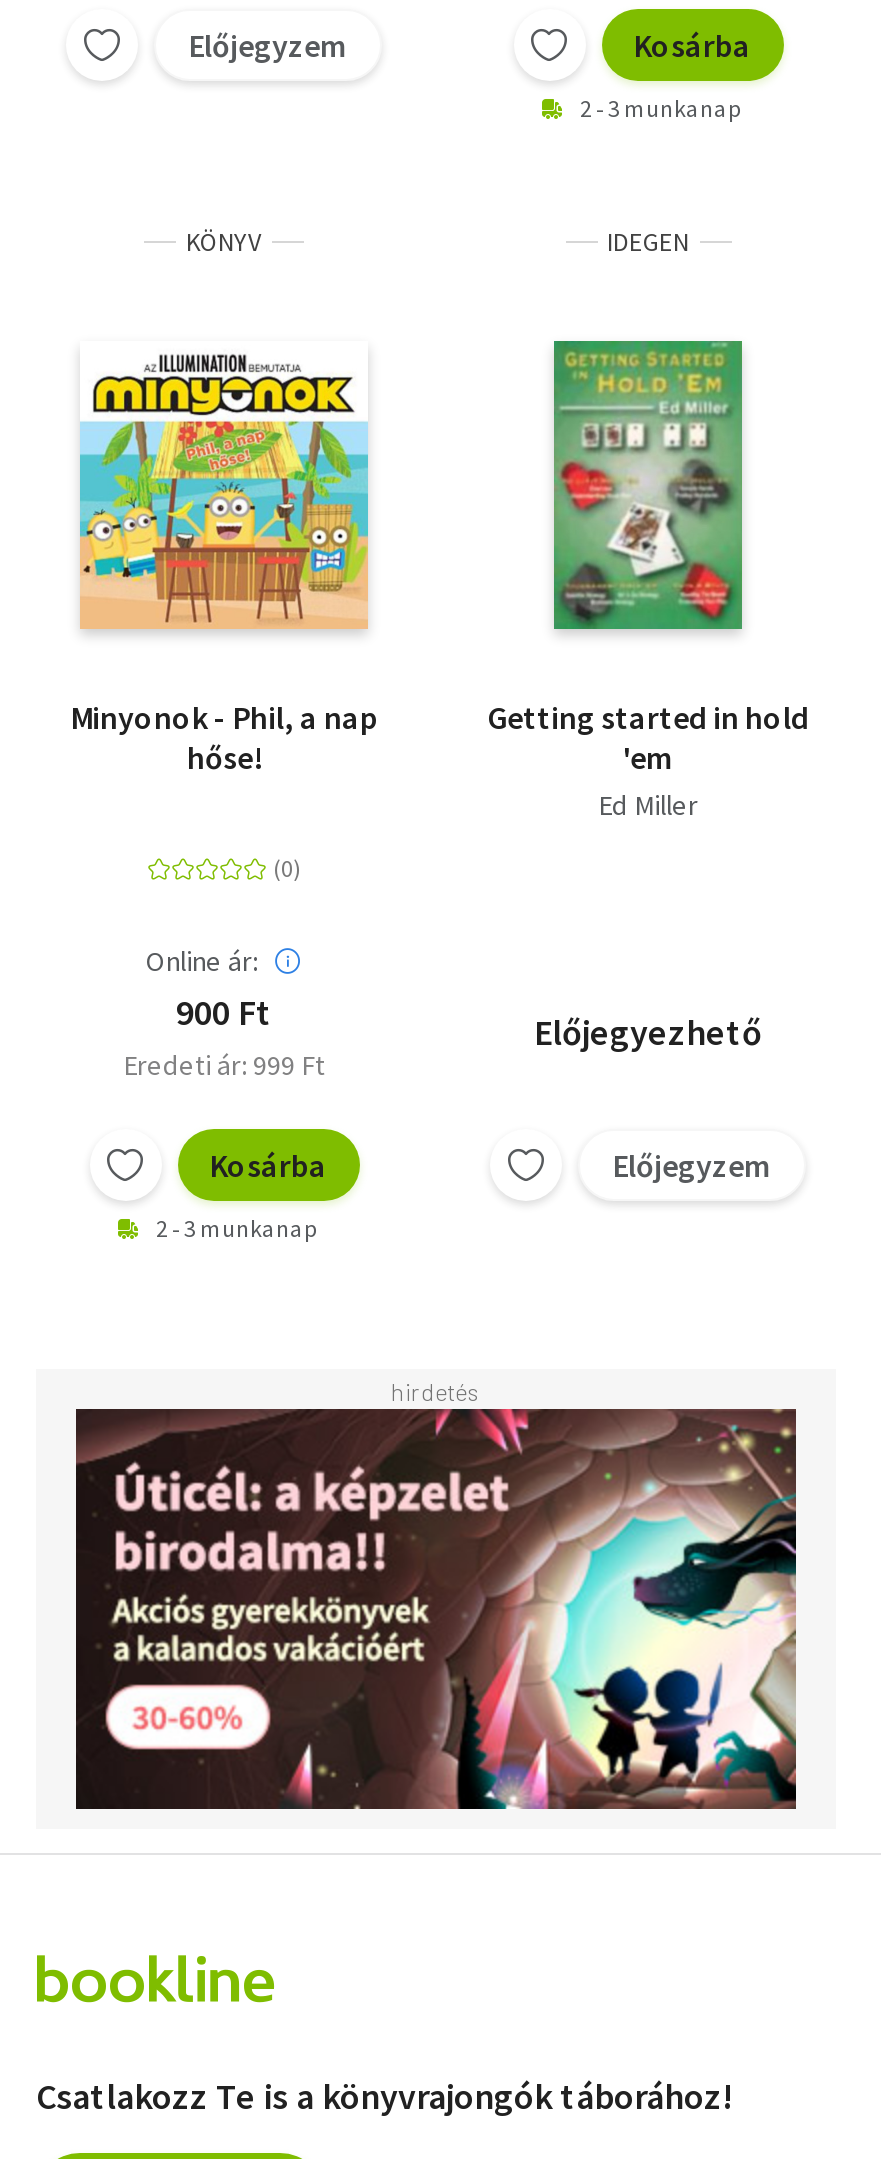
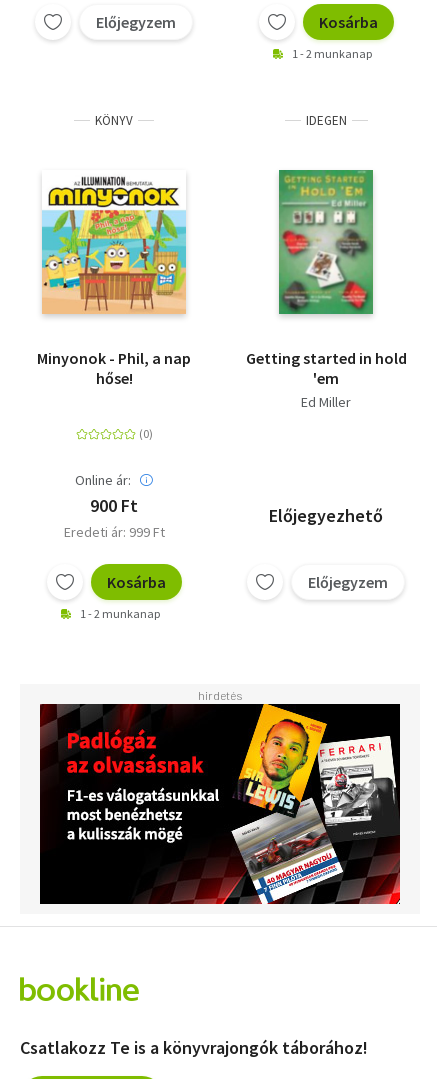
- 2 - 3 munkanap
+ 1 - 2 munkanap

- 2 - 3 munkanap
+ 1 - 2 munkanap

- [image]
+ [image]
